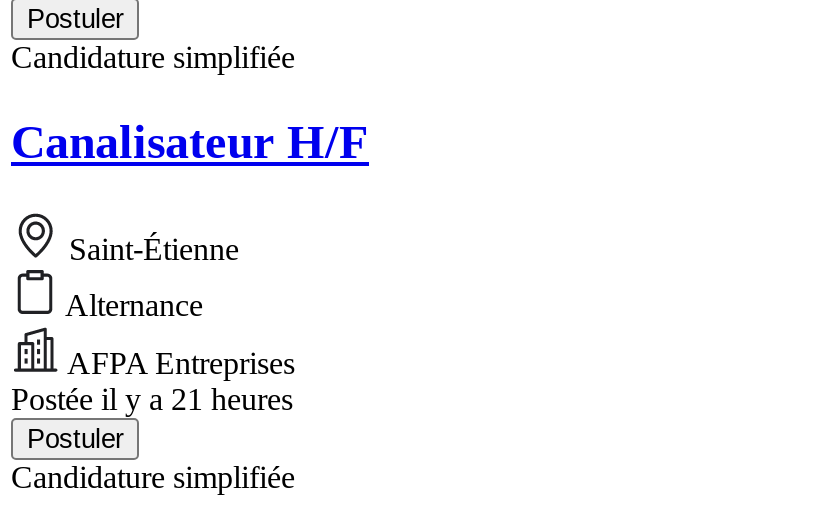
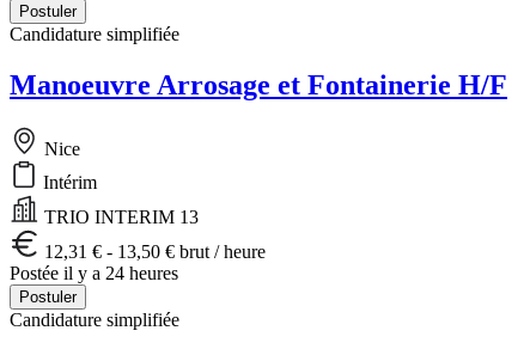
- Canalisateur H/F
- Saint-Étienne
- Alternance
- AFPA Entreprises
- Postée il y a 21 heures
+ Manoeuvre Arrosage et Fontainerie H/F
+ Nice
+ Intérim
+ TRIO INTERIM 13
+ 12,31 € - 13,50 € brut / heure
+ Postée il y a 24 heures
